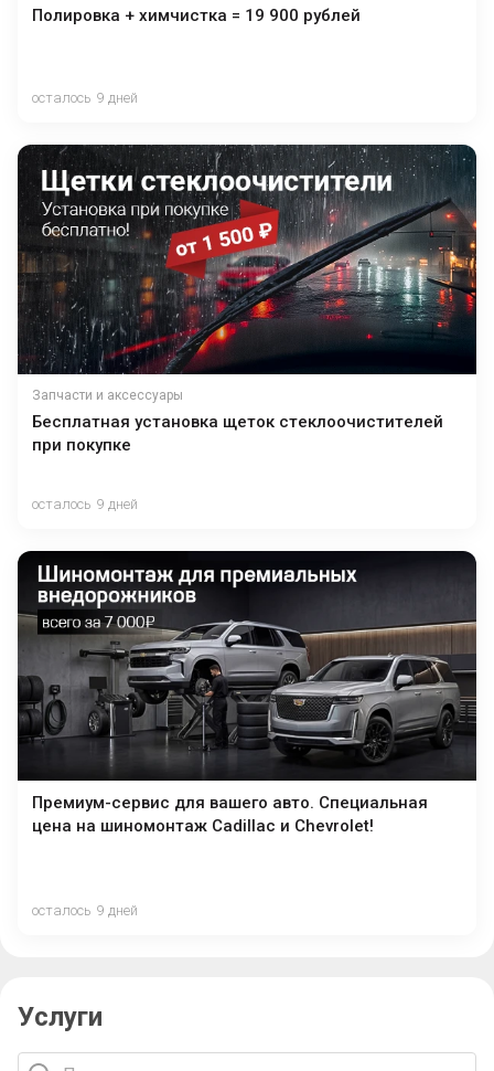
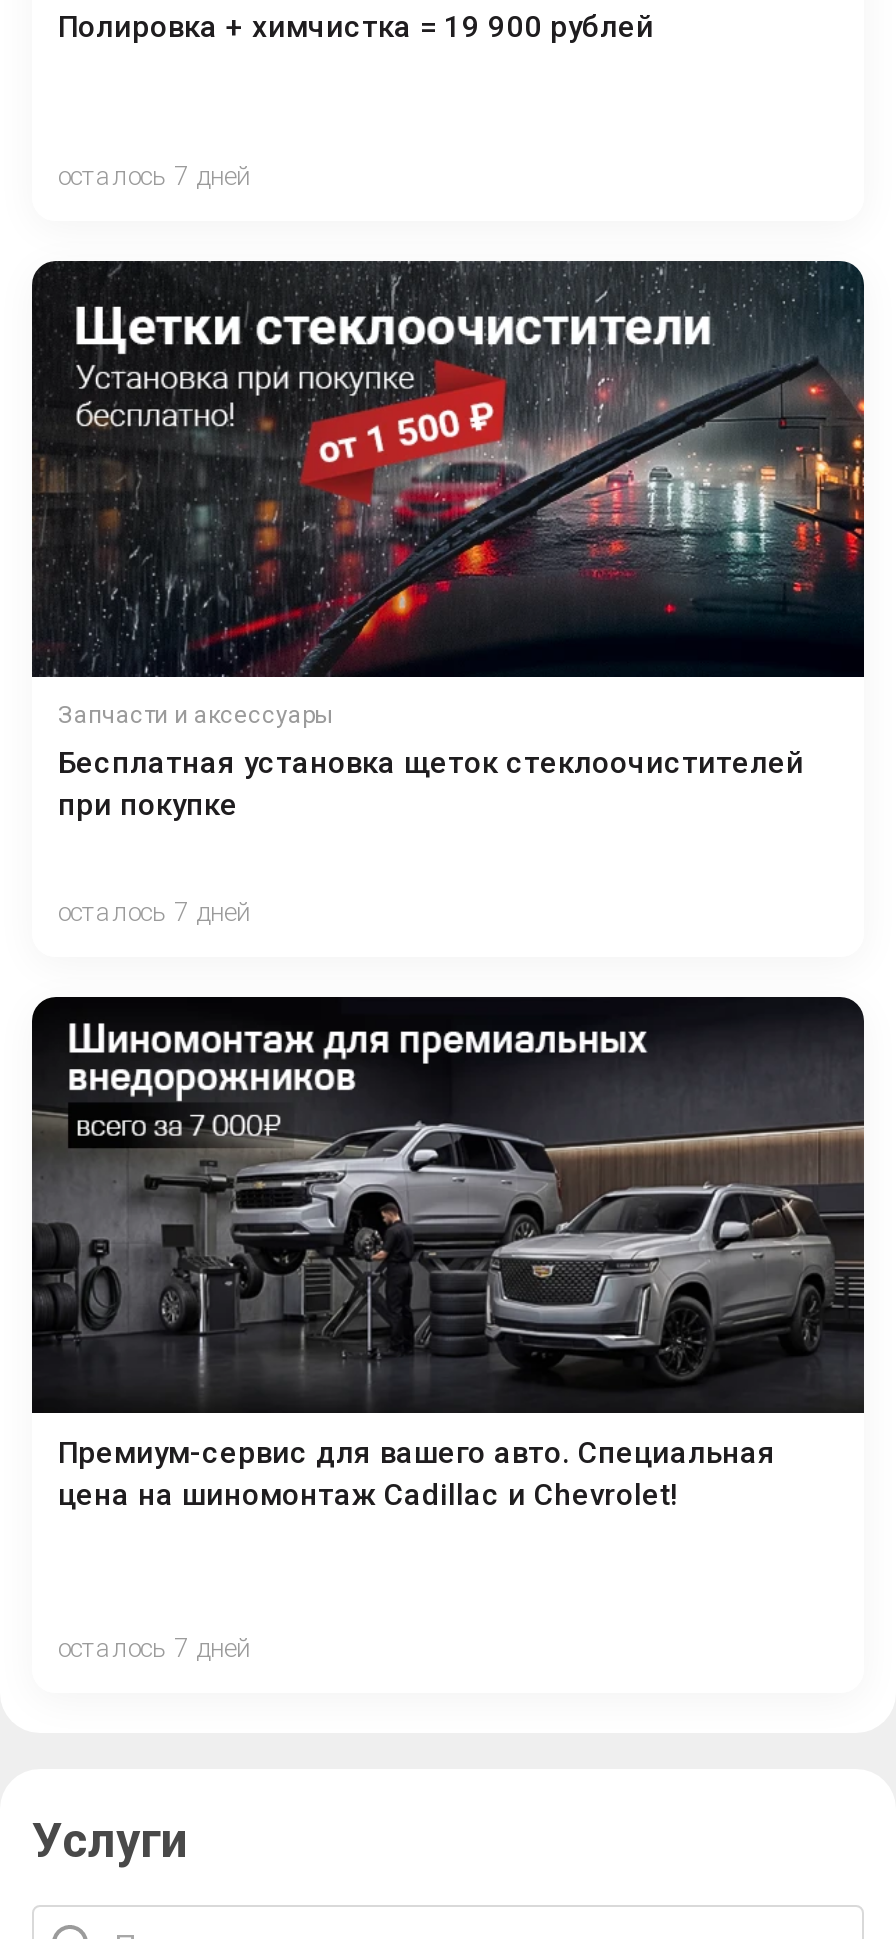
- осталось 9 дней
+ осталось 7 дней

- осталось 9 дней
+ осталось 7 дней

- осталось 9 дней
+ осталось 7 дней
